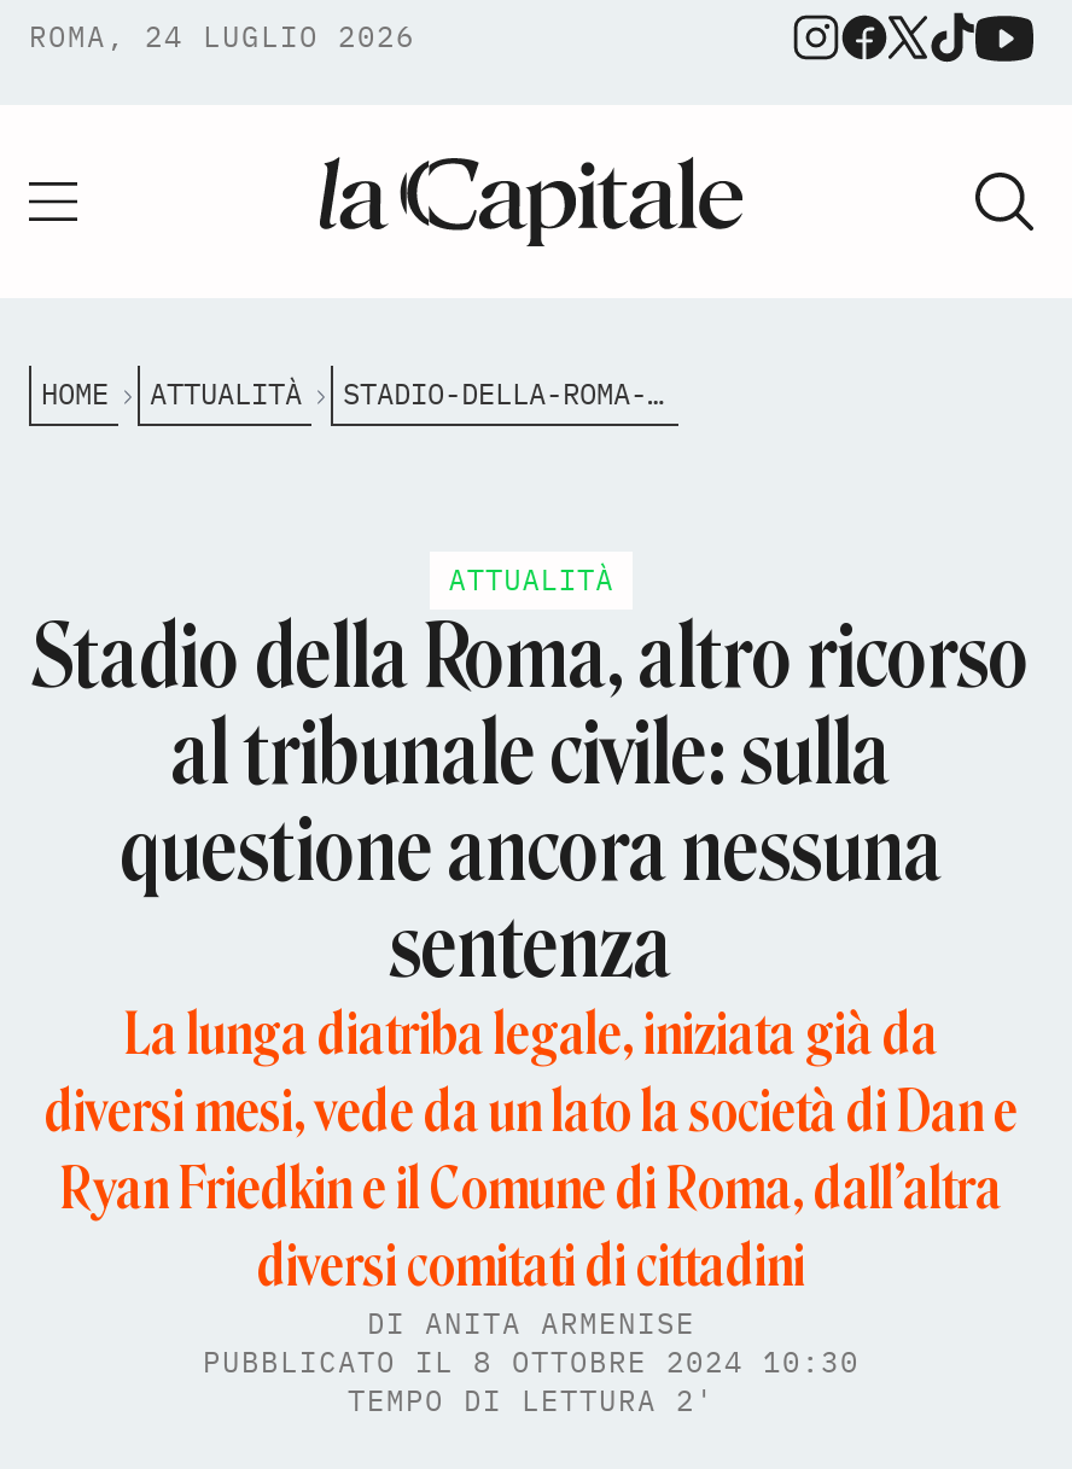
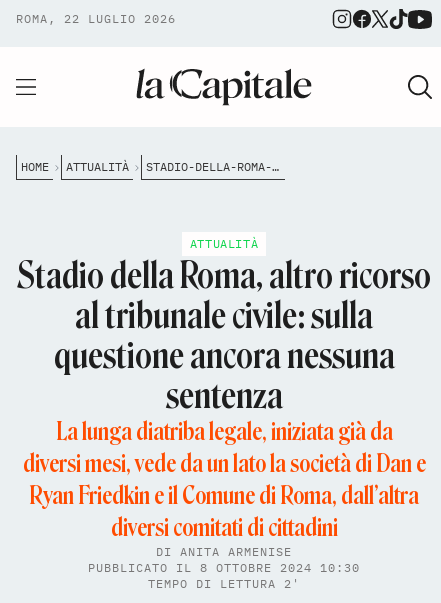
- ROMA, 24 LUGLIO 2026
+ ROMA, 22 LUGLIO 2026
